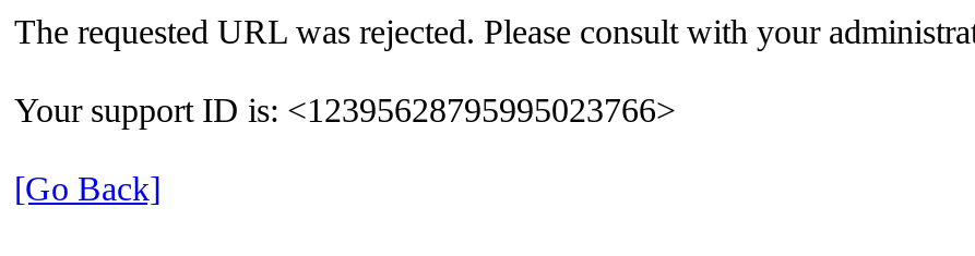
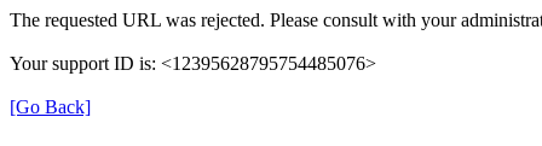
- Your support ID is: <12395628795995023766>
+ Your support ID is: <12395628795754485076>
